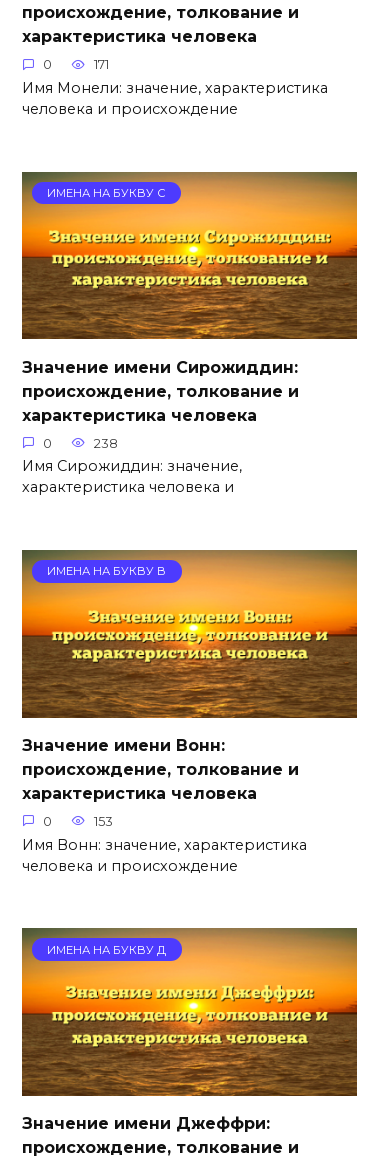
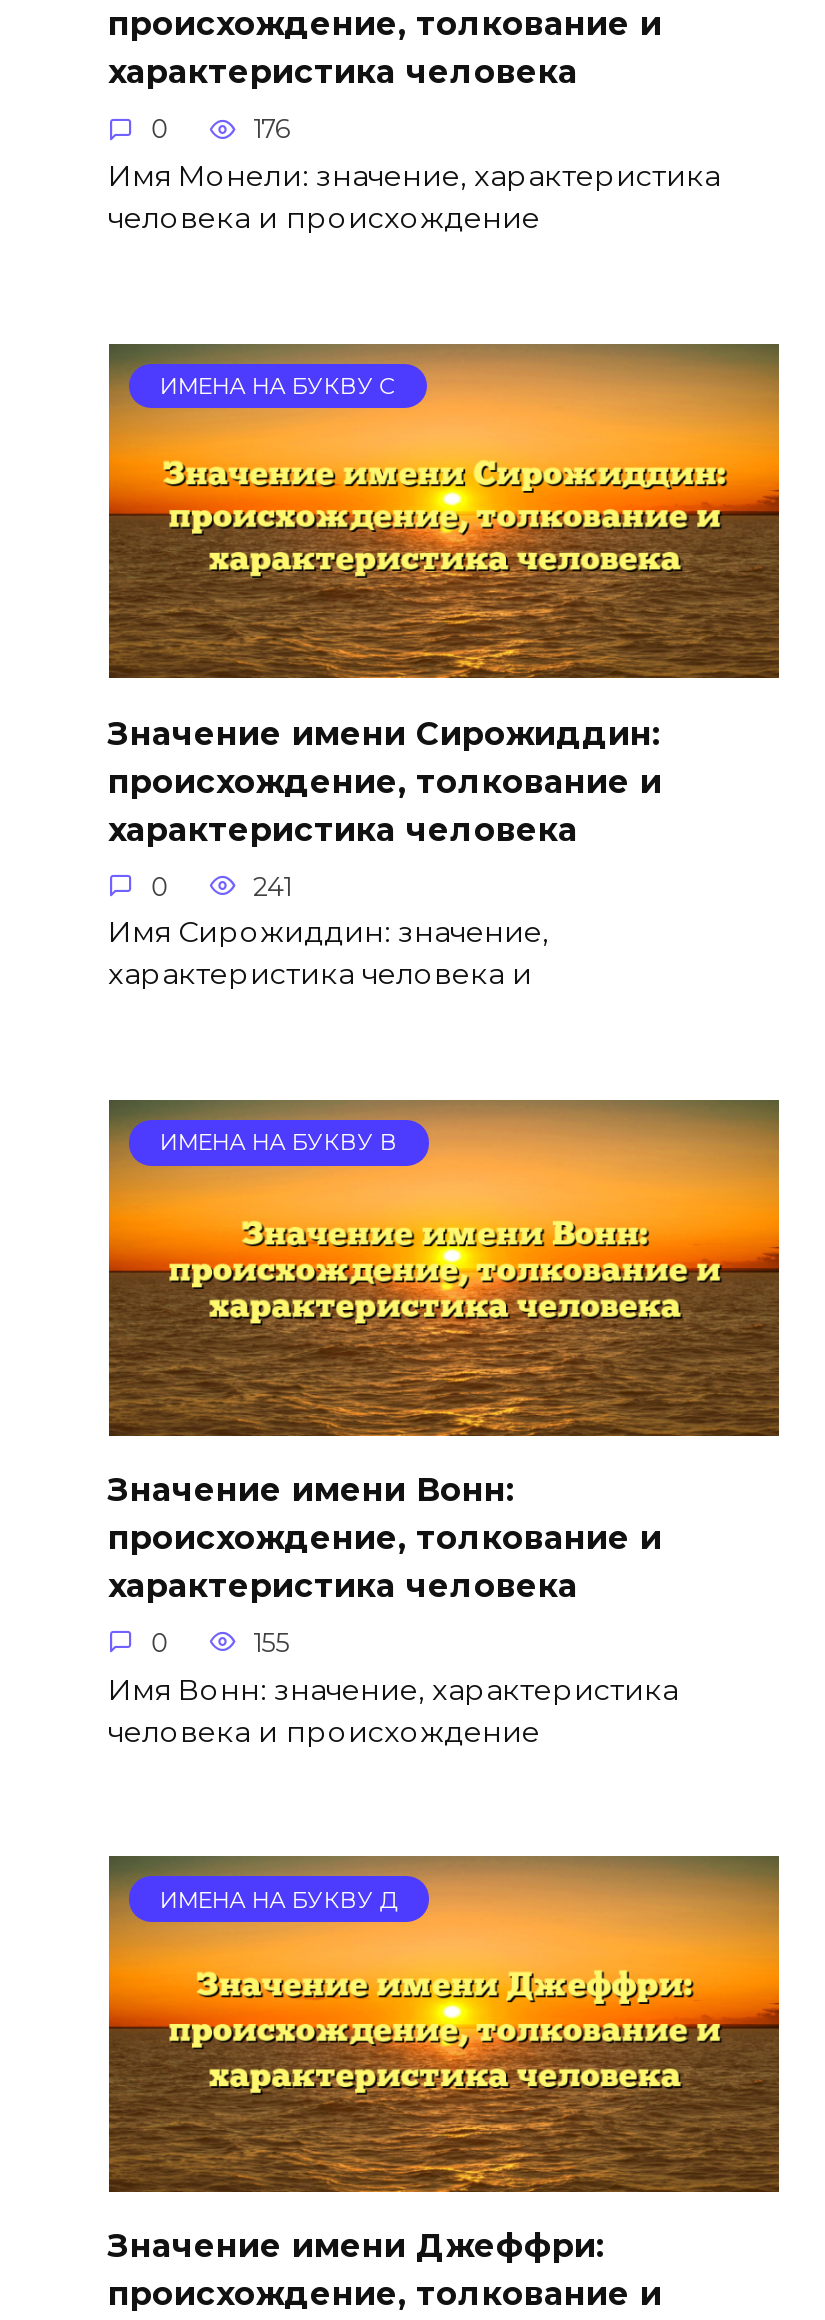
- 171
+ 176

- 238
+ 241

- 153
+ 155
